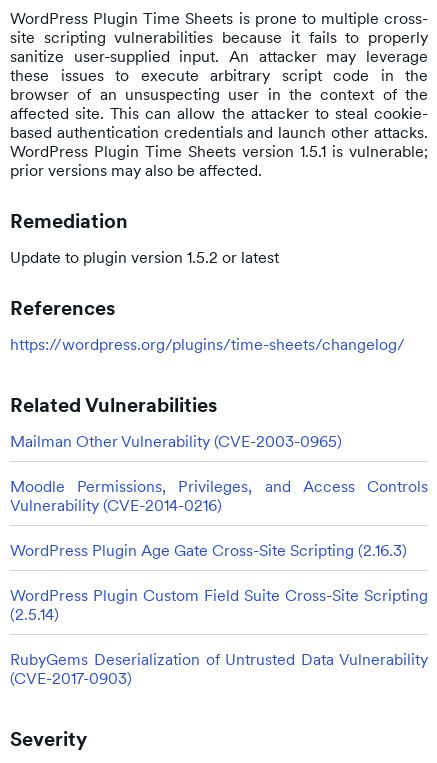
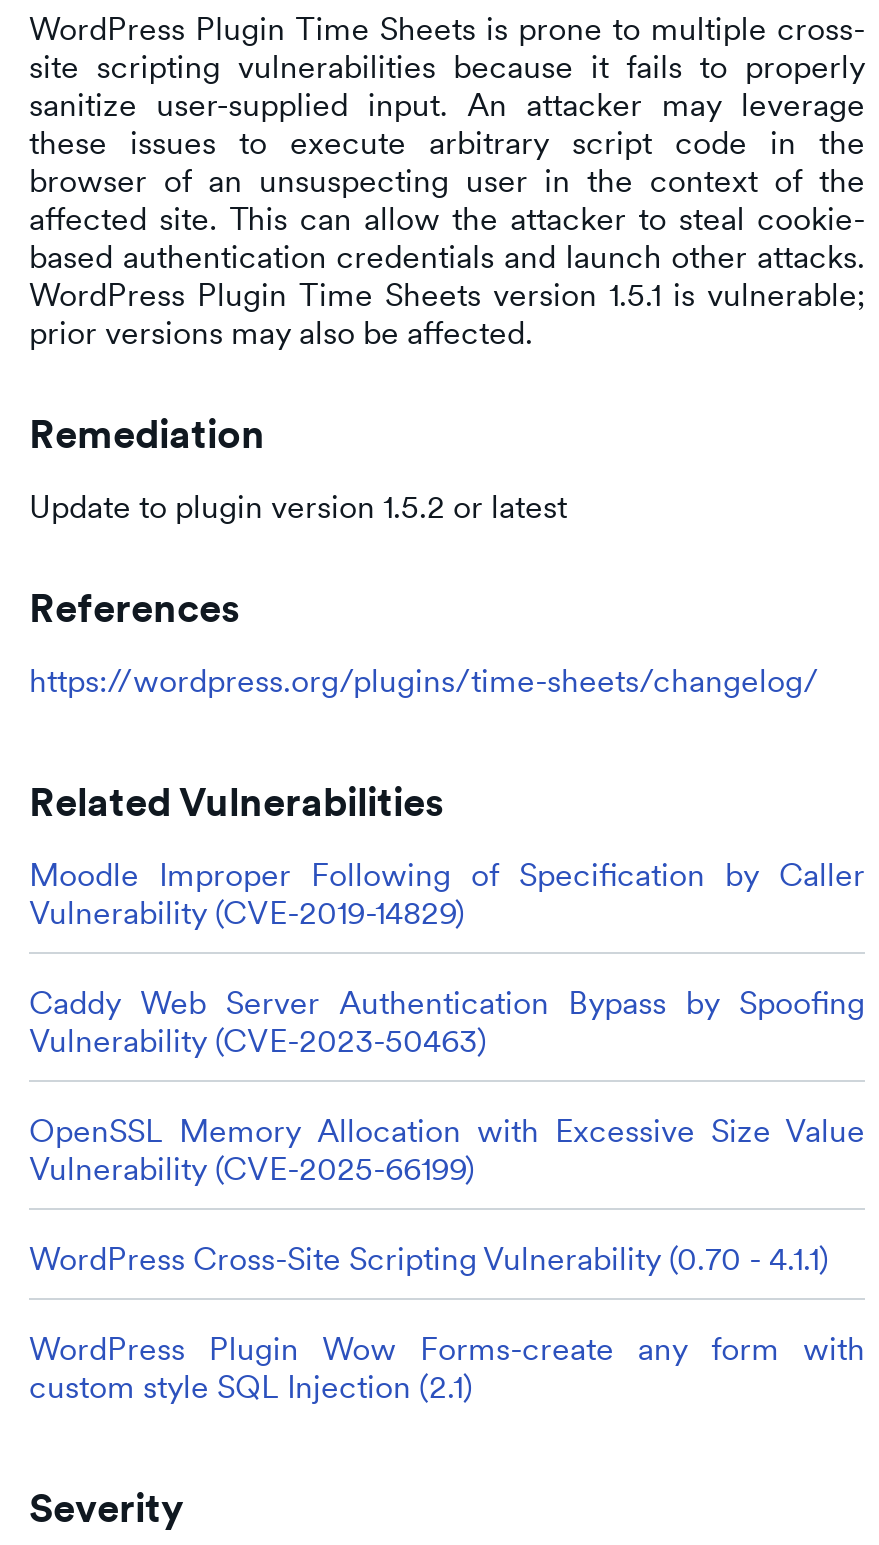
- Mailman Other Vulnerability (CVE-2003-0965)
+ Moodle Improper Following of Specification by Caller
+ Vulnerability (CVE-2019-14829)

- Moodle Permissions, Privileges, and Access Controls
- Vulnerability (CVE-2014-0216)
+ Caddy Web Server Authentication Bypass by Spoofing
+ Vulnerability (CVE-2023-50463)

- WordPress Plugin Age Gate Cross-Site Scripting (2.16.3)
+ OpenSSL Memory Allocation with Excessive Size Value
+ Vulnerability (CVE-2025-66199)

- WordPress Plugin Custom Field Suite Cross-Site Scripting
- (2.5.14)
+ WordPress Cross-Site Scripting Vulnerability (0.70 - 4.1.1)

- RubyGems Deserialization of Untrusted Data Vulnerability
- (CVE-2017-0903)
+ WordPress Plugin Wow Forms-create any form with
+ custom style SQL Injection (2.1)
